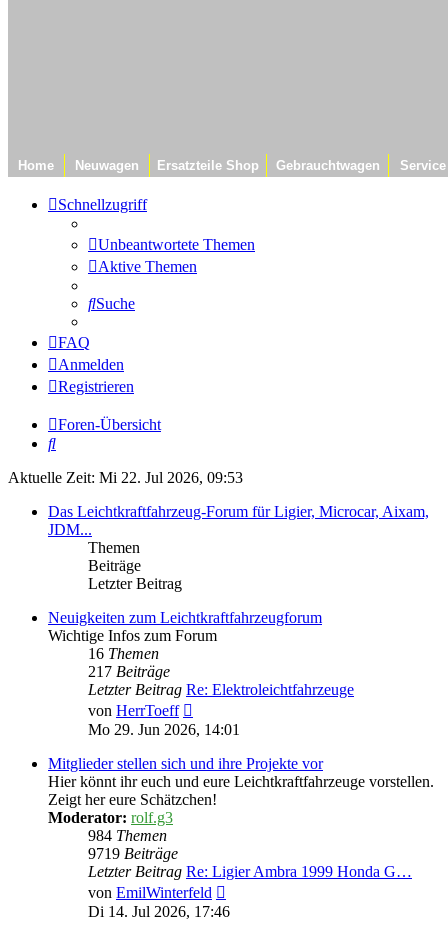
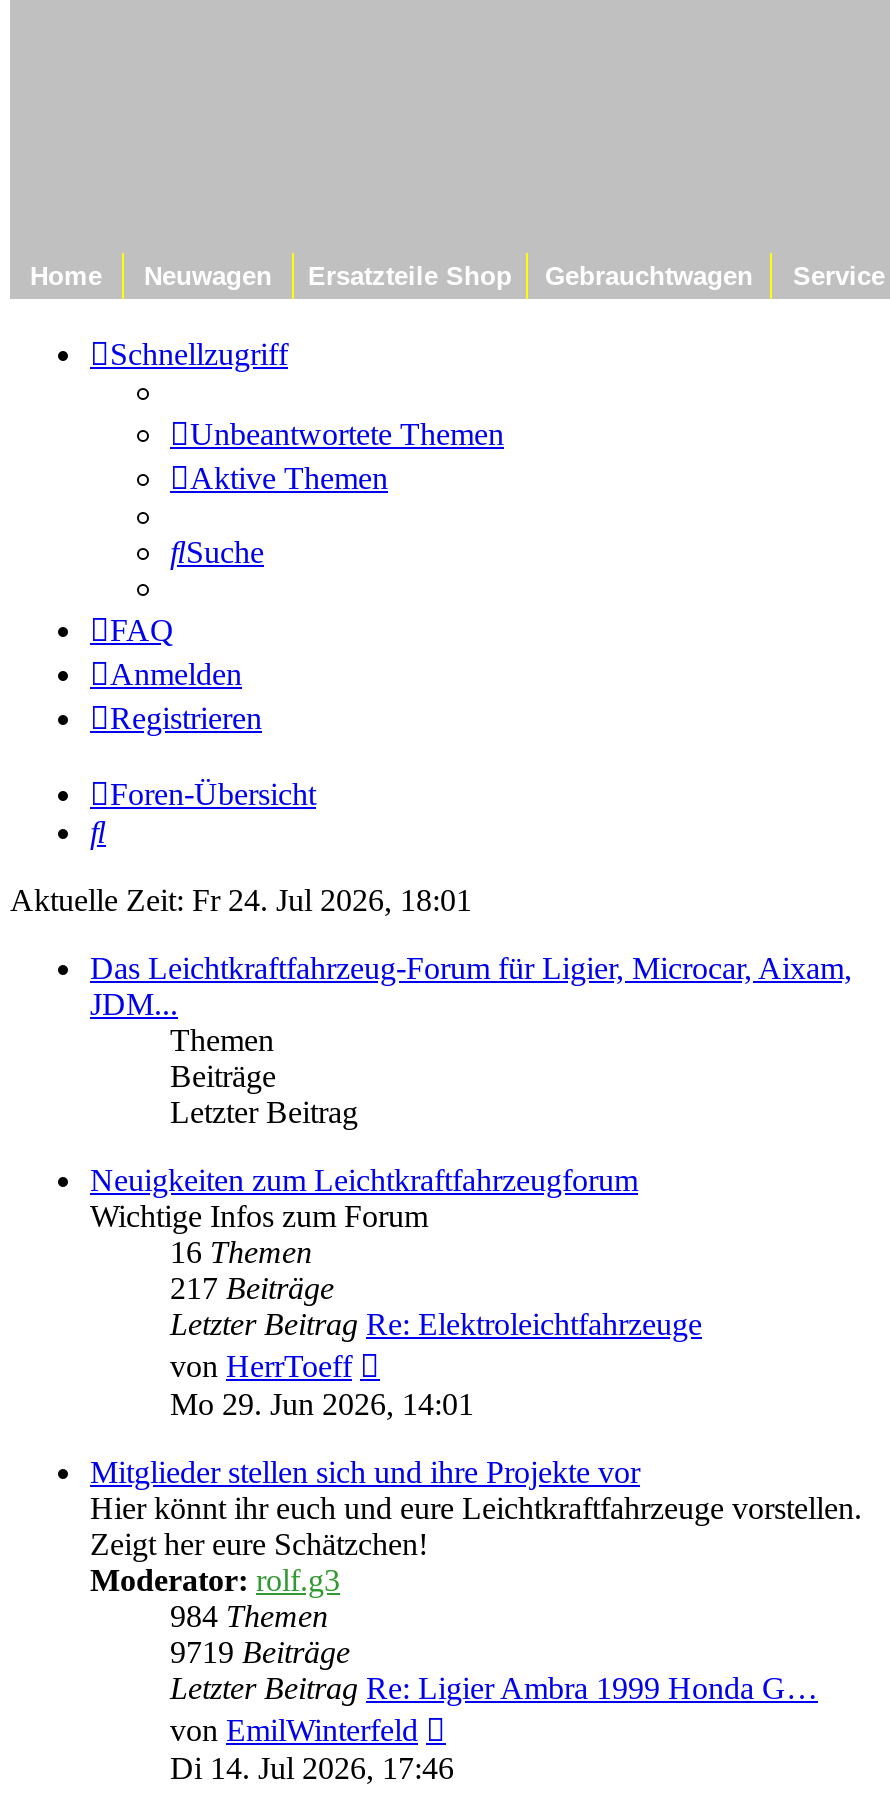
- Aktuelle Zeit: Mi 22. Jul 2026, 09:53
+ Aktuelle Zeit: Fr 24. Jul 2026, 18:01
